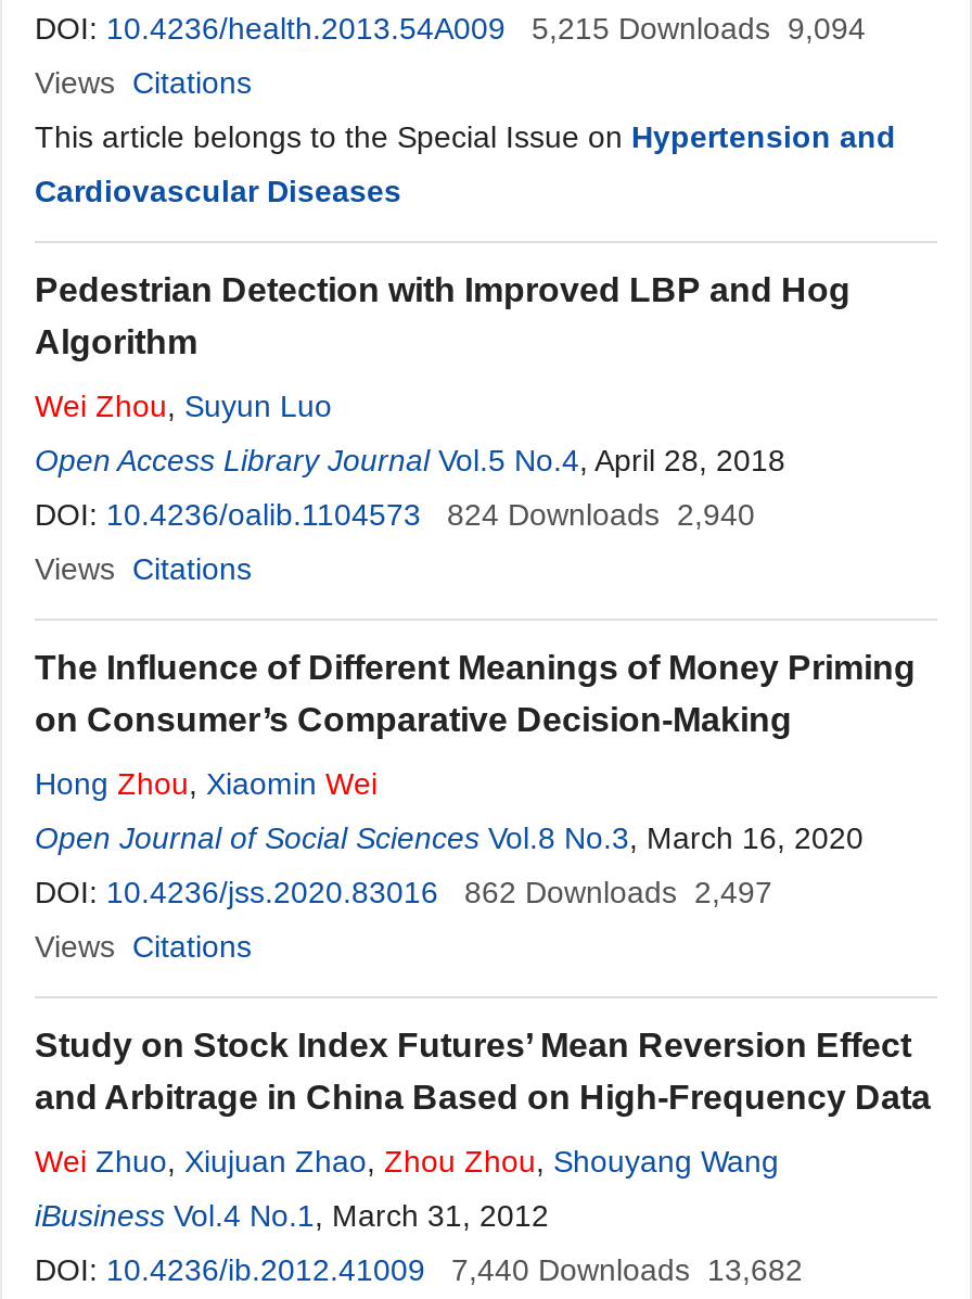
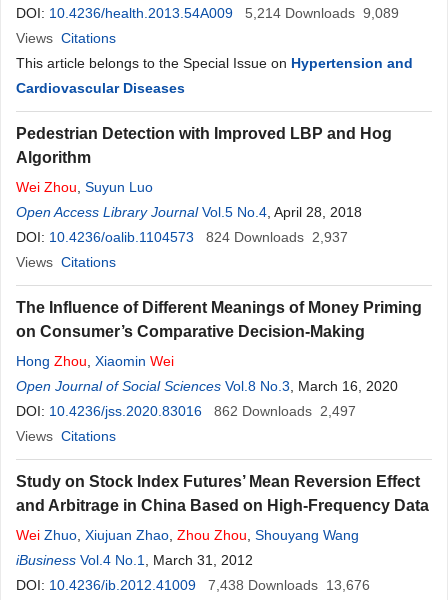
- DOI: 10.4236/health.2013.54A009 5,215 Downloads 9,094
+ DOI: 10.4236/health.2013.54A009 5,214 Downloads 9,089

- DOI: 10.4236/oalib.1104573 824 Downloads 2,940
+ DOI: 10.4236/oalib.1104573 824 Downloads 2,937

- DOI: 10.4236/ib.2012.41009 7,440 Downloads 13,682
+ DOI: 10.4236/ib.2012.41009 7,438 Downloads 13,676
